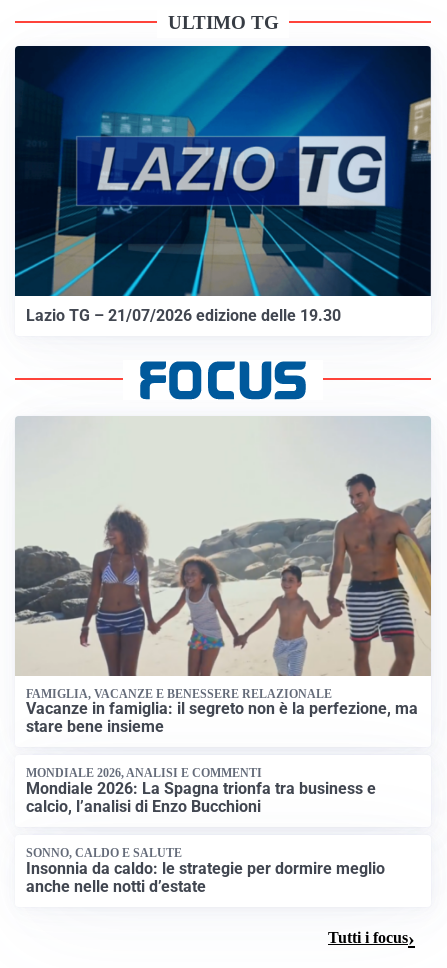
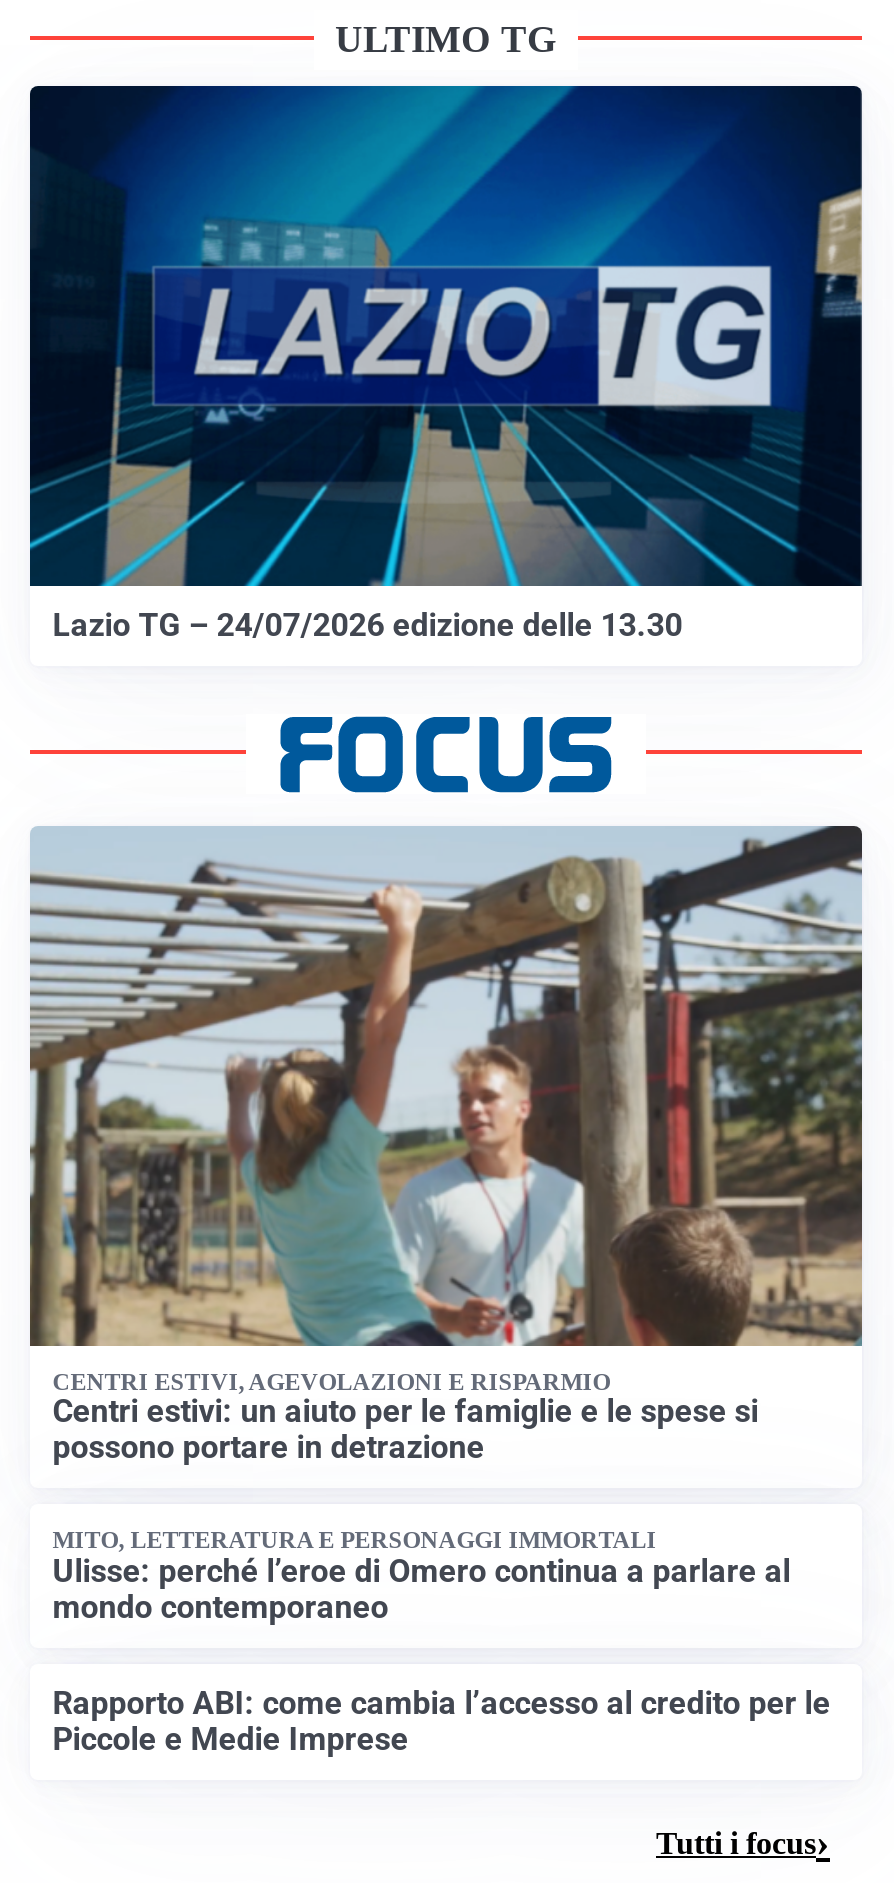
- Lazio TG – 21/07/2026 edizione delle 19.30
+ Lazio TG – 24/07/2026 edizione delle 13.30

- [image]
- FAMIGLIA, VACANZE E BENESSERE RELAZIONALE
- Vacanze in famiglia: il segreto non è la perfezione, ma
- stare bene insieme
+ [image]
+ CENTRI ESTIVI, AGEVOLAZIONI E RISPARMIO
+ Centri estivi: un aiuto per le famiglie e le spese si
+ possono portare in detrazione

- MONDIALE 2026, ANALISI E COMMENTI
- Mondiale 2026: La Spagna trionfa tra business e
- calcio, l’analisi di Enzo Bucchioni
+ MITO, LETTERATURA E PERSONAGGI IMMORTALI
+ Ulisse: perché l’eroe di Omero continua a parlare al
+ mondo contemporaneo

- SONNO, CALDO E SALUTE
- Insonnia da caldo: le strategie per dormire meglio
- anche nelle notti d’estate
+ Rapporto ABI: come cambia l’accesso al credito per le
+ Piccole e Medie Imprese
